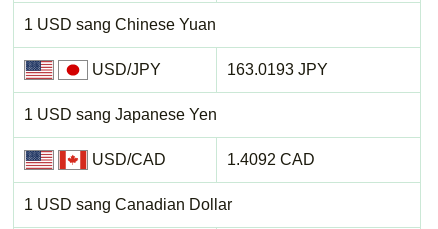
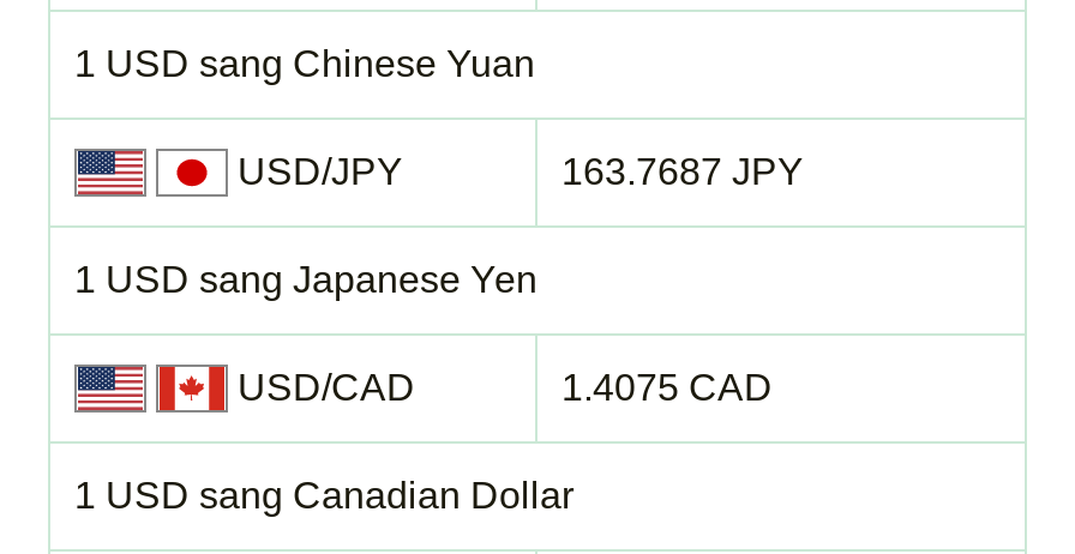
- 163.0193 JPY
+ 163.7687 JPY

- 1.4092 CAD
+ 1.4075 CAD
